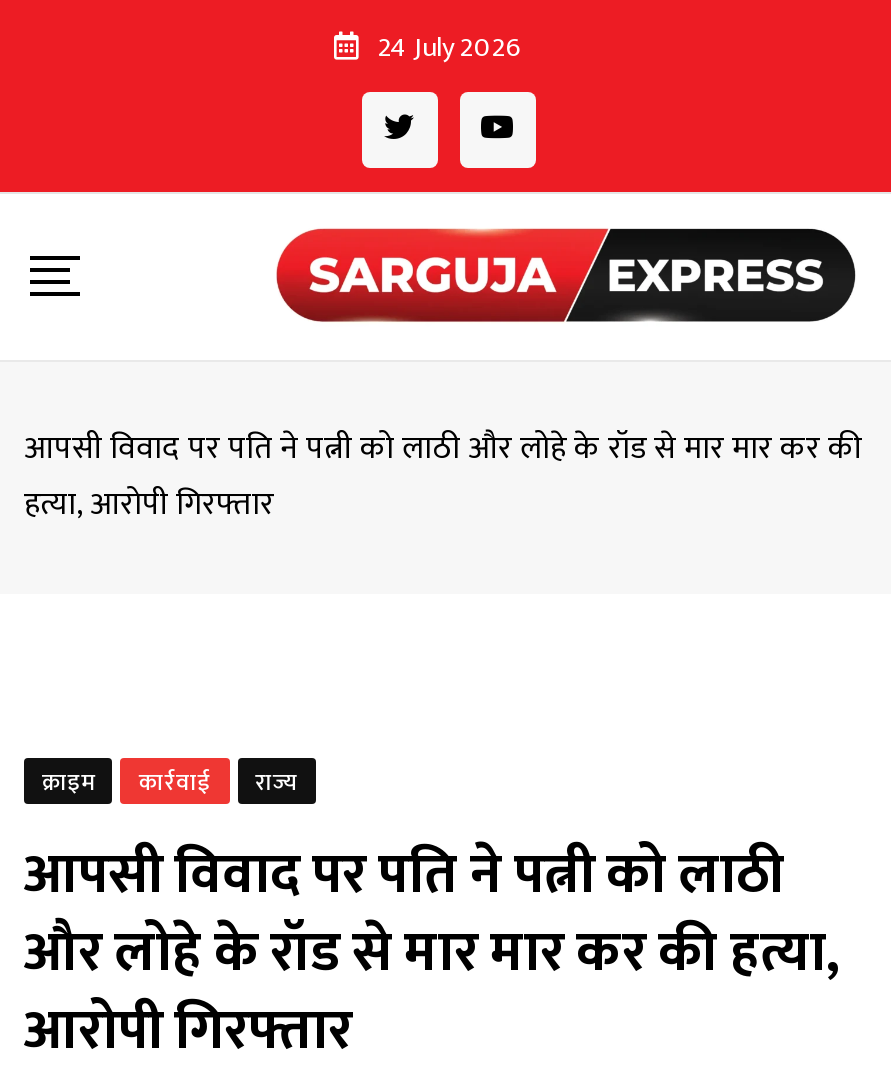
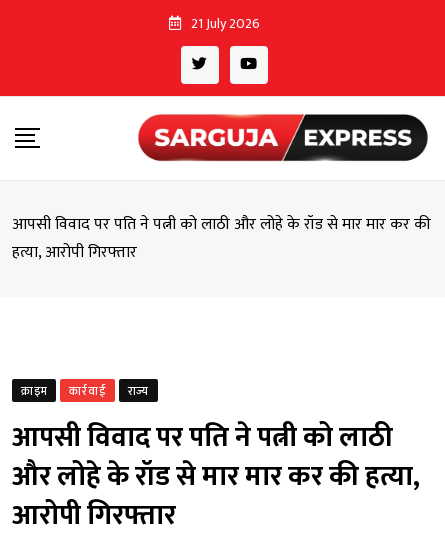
- 24 July 2026
+ 21 July 2026
